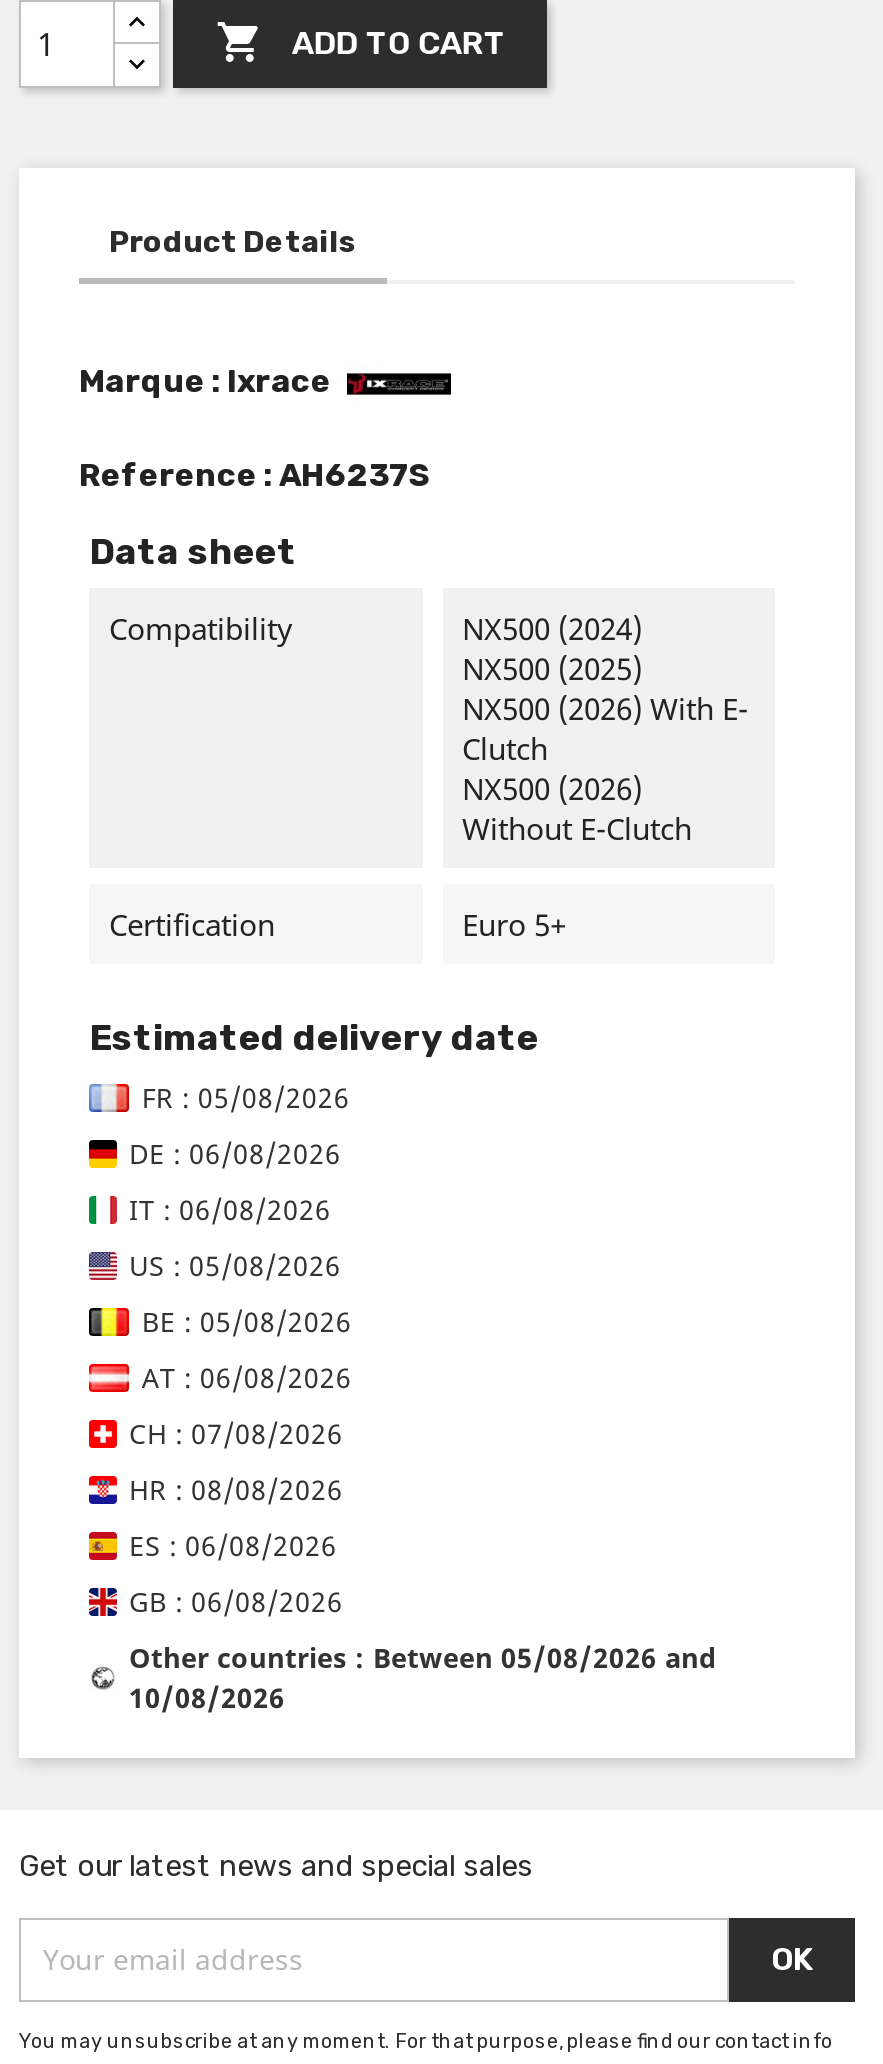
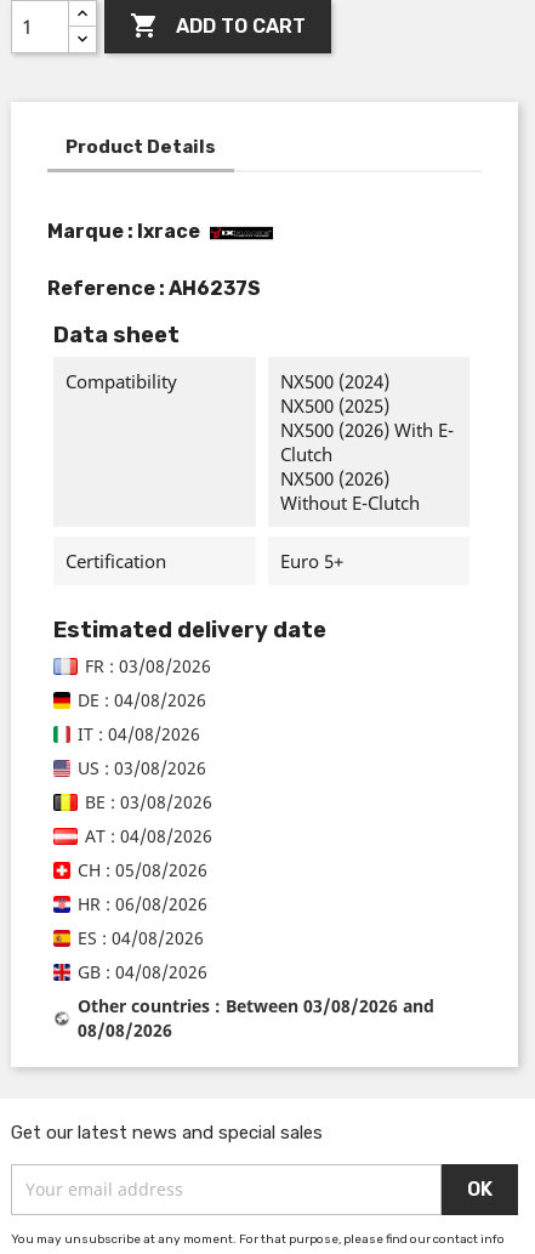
- FR : 05/08/2026
+ FR : 03/08/2026

- DE : 06/08/2026
+ DE : 04/08/2026

- IT : 06/08/2026
+ IT : 04/08/2026

- US : 05/08/2026
+ US : 03/08/2026

- BE : 05/08/2026
+ BE : 03/08/2026

- AT : 06/08/2026
+ AT : 04/08/2026

- CH : 07/08/2026
+ CH : 05/08/2026

- HR : 08/08/2026
+ HR : 06/08/2026

- ES : 06/08/2026
+ ES : 04/08/2026

- GB : 06/08/2026
+ GB : 04/08/2026

- Other countries : Between 05/08/2026 and
+ Other countries : Between 03/08/2026 and

- 10/08/2026
+ 08/08/2026
